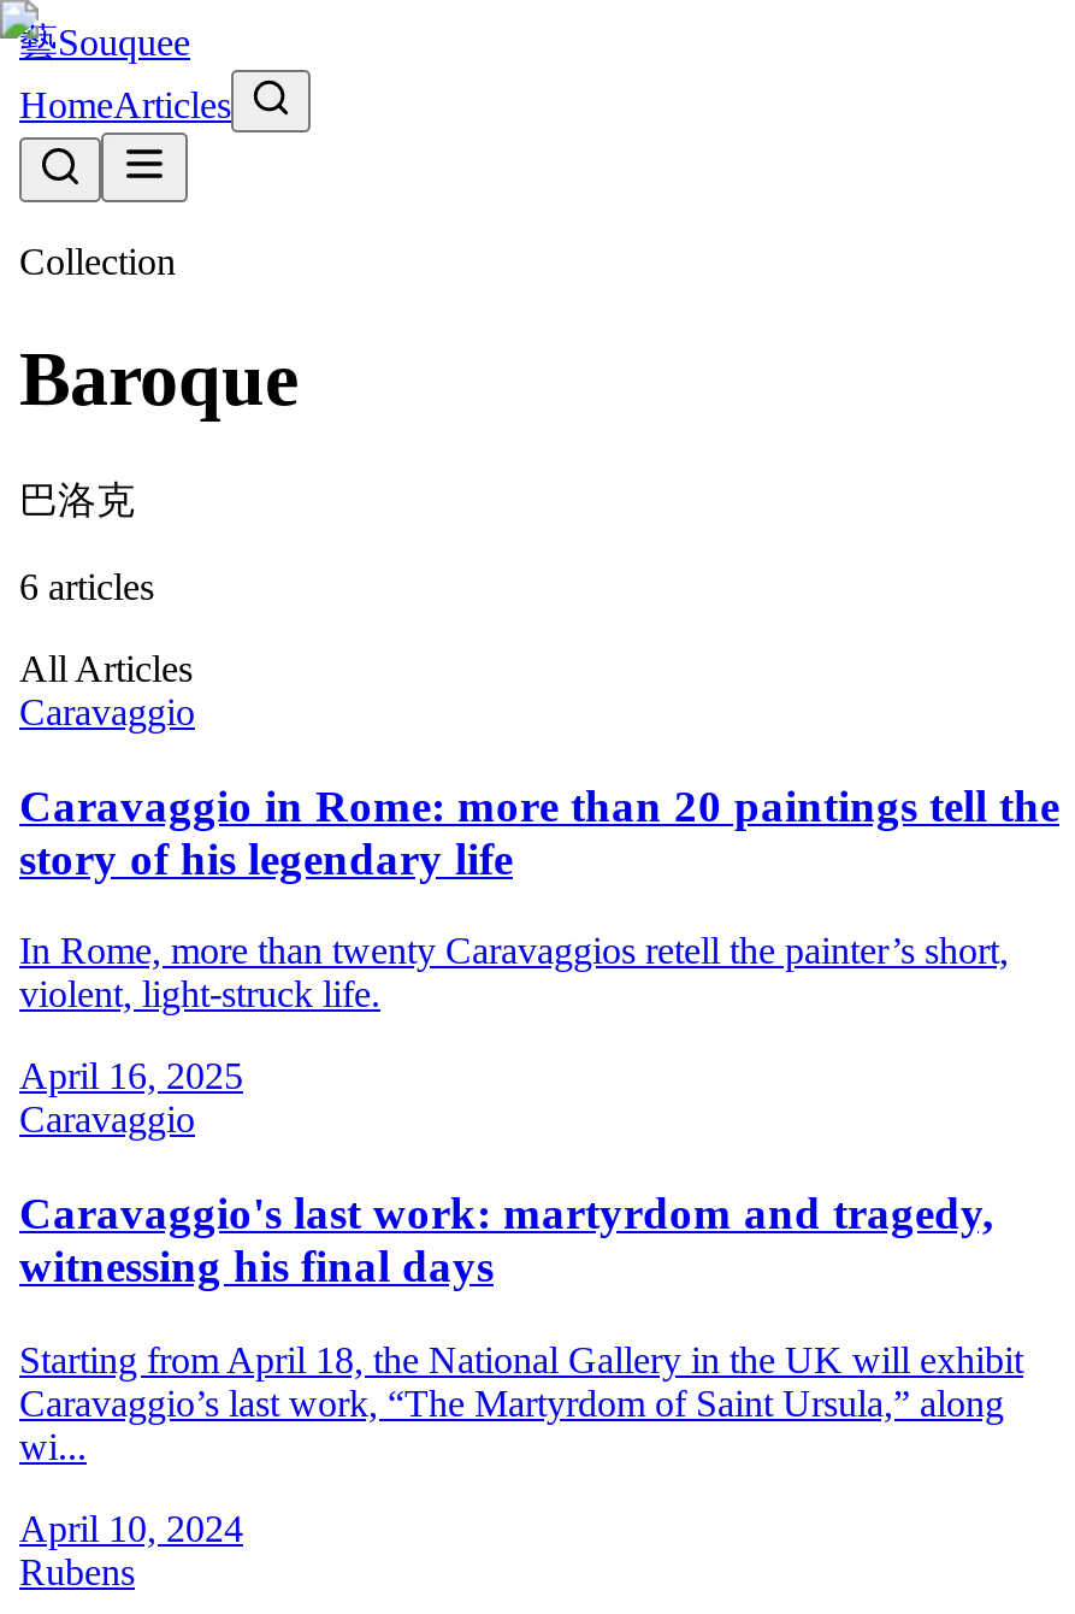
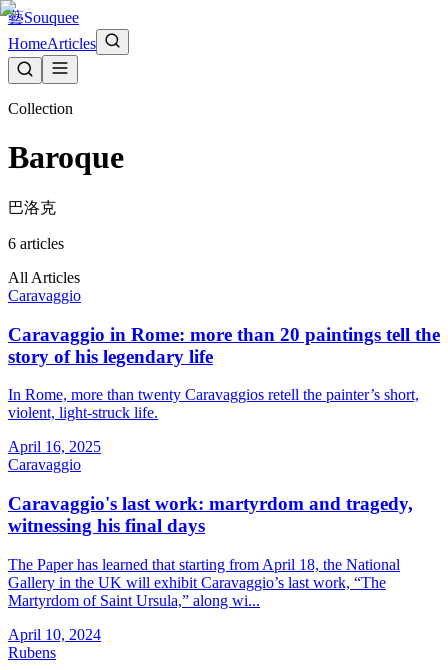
- Starting from April 18, the National Gallery in the UK will exhibit
- Caravaggio’s last work, “The Martyrdom of Saint Ursula,” along
- wi...
+ The Paper has learned that starting from April 18, the National
+ Gallery in the UK will exhibit Caravaggio’s last work, “The
+ Martyrdom of Saint Ursula,” along wi...
